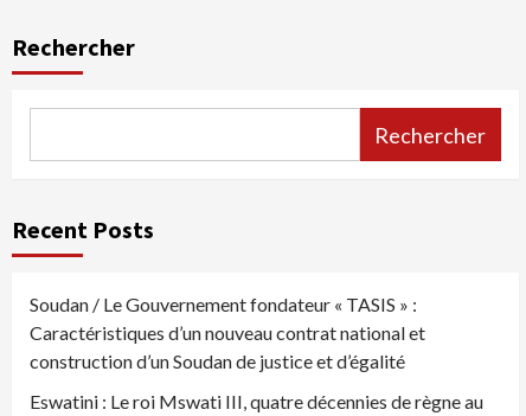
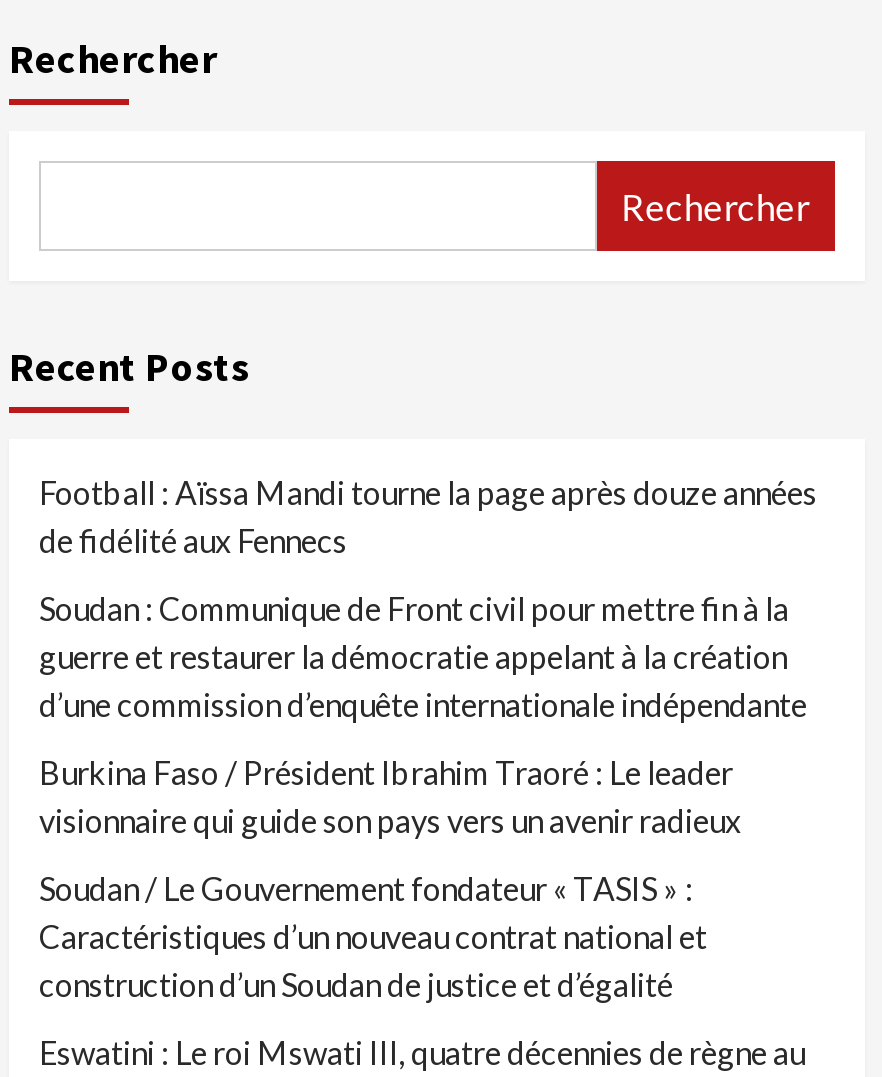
+ Football : Aïssa Mandi tourne la page après douze années
+ de fidélité aux Fennecs
+ Soudan : Communique de Front civil pour mettre fin à la
+ guerre et restaurer la démocratie appelant à la création
+ d’une commission d’enquête internationale indépendante
+ Burkina Faso / Président Ibrahim Traoré : Le leader
+ visionnaire qui guide son pays vers un avenir radieux
